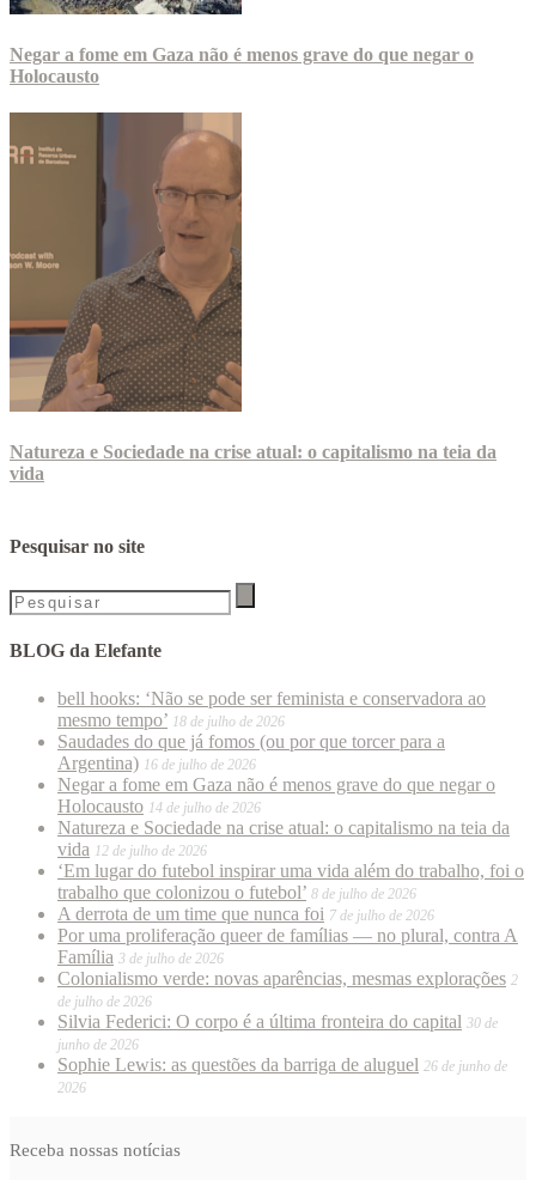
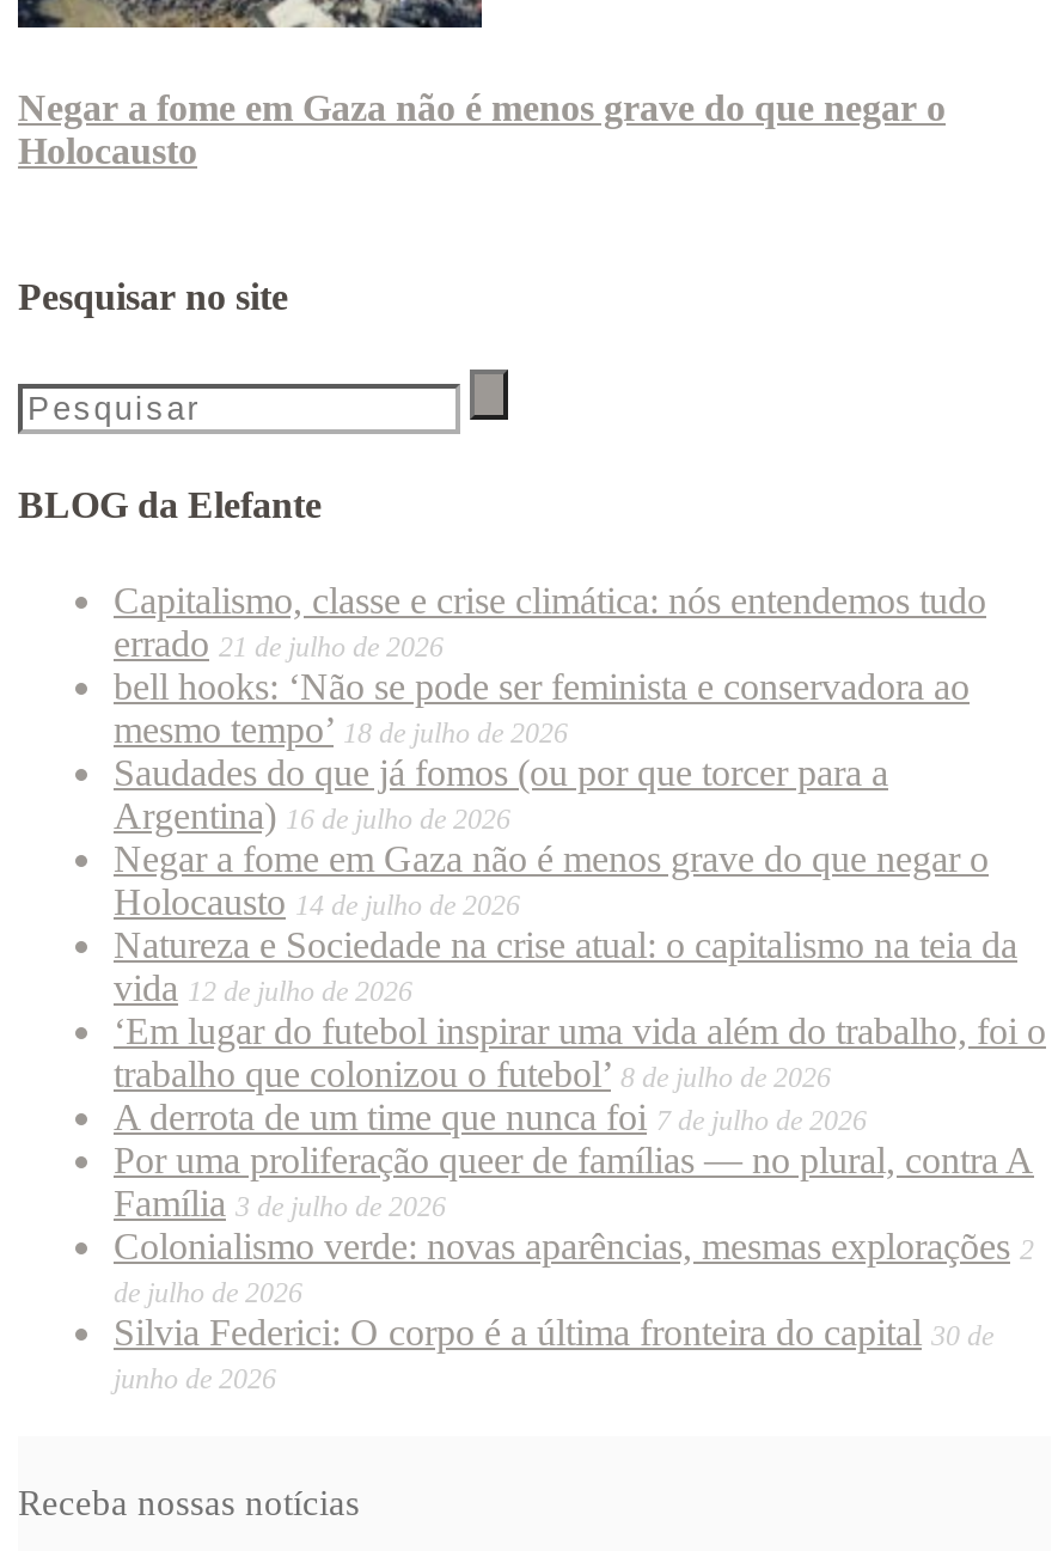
- [image]
- Natureza e Sociedade na crise atual: o capitalismo na teia da
- vida

+ Capitalismo, classe e crise climática: nós entendemos tudo
+ errado 21 de julho de 2026

- Sophie Lewis: as questões da barriga de aluguel 26 de junho de
- 2026
